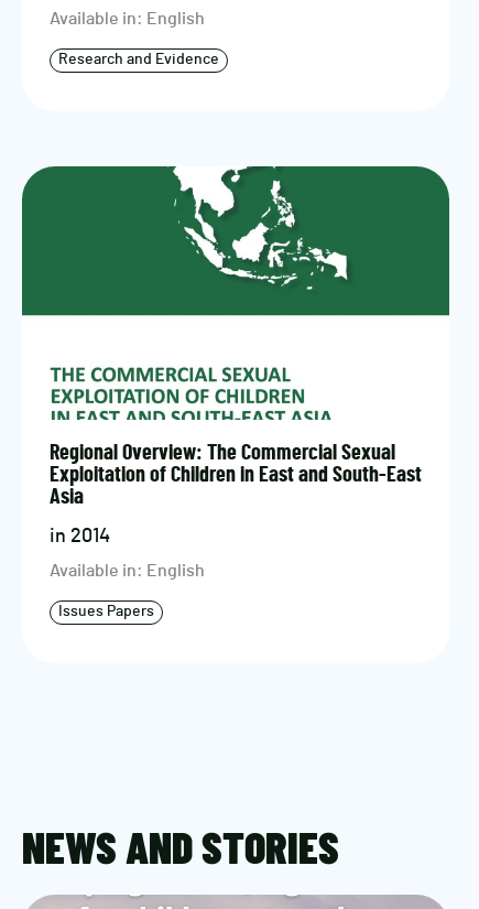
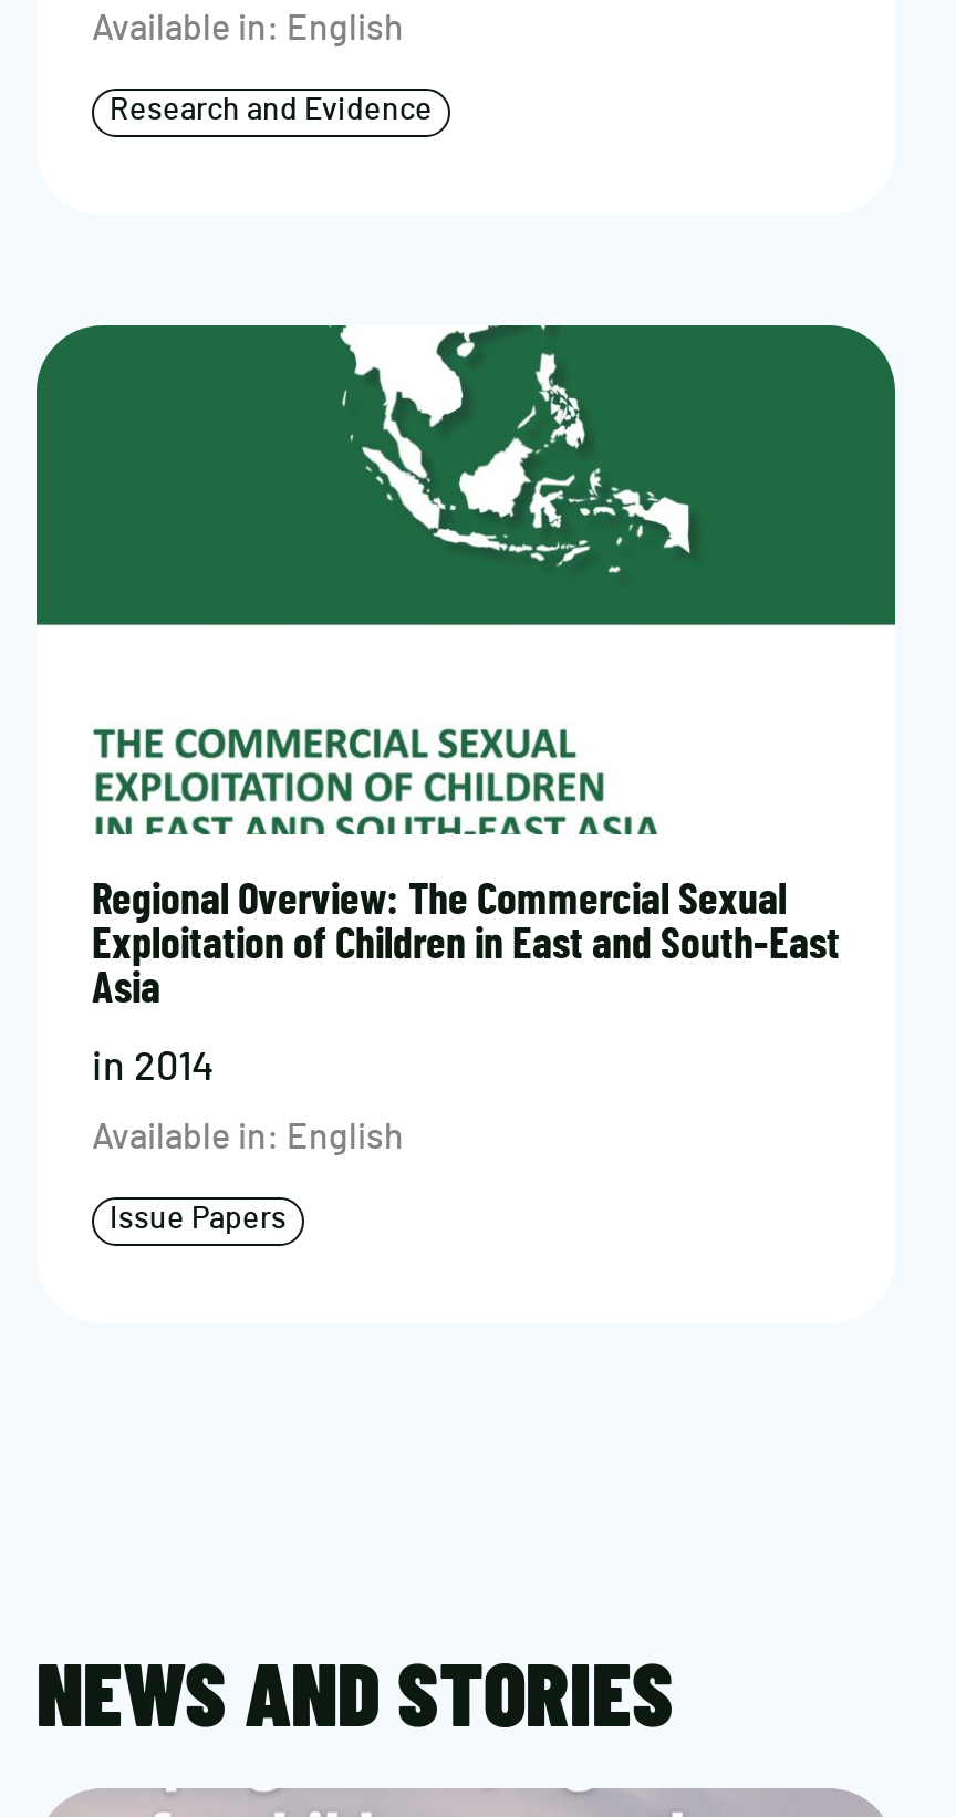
- Issues Papers
+ Issue Papers
